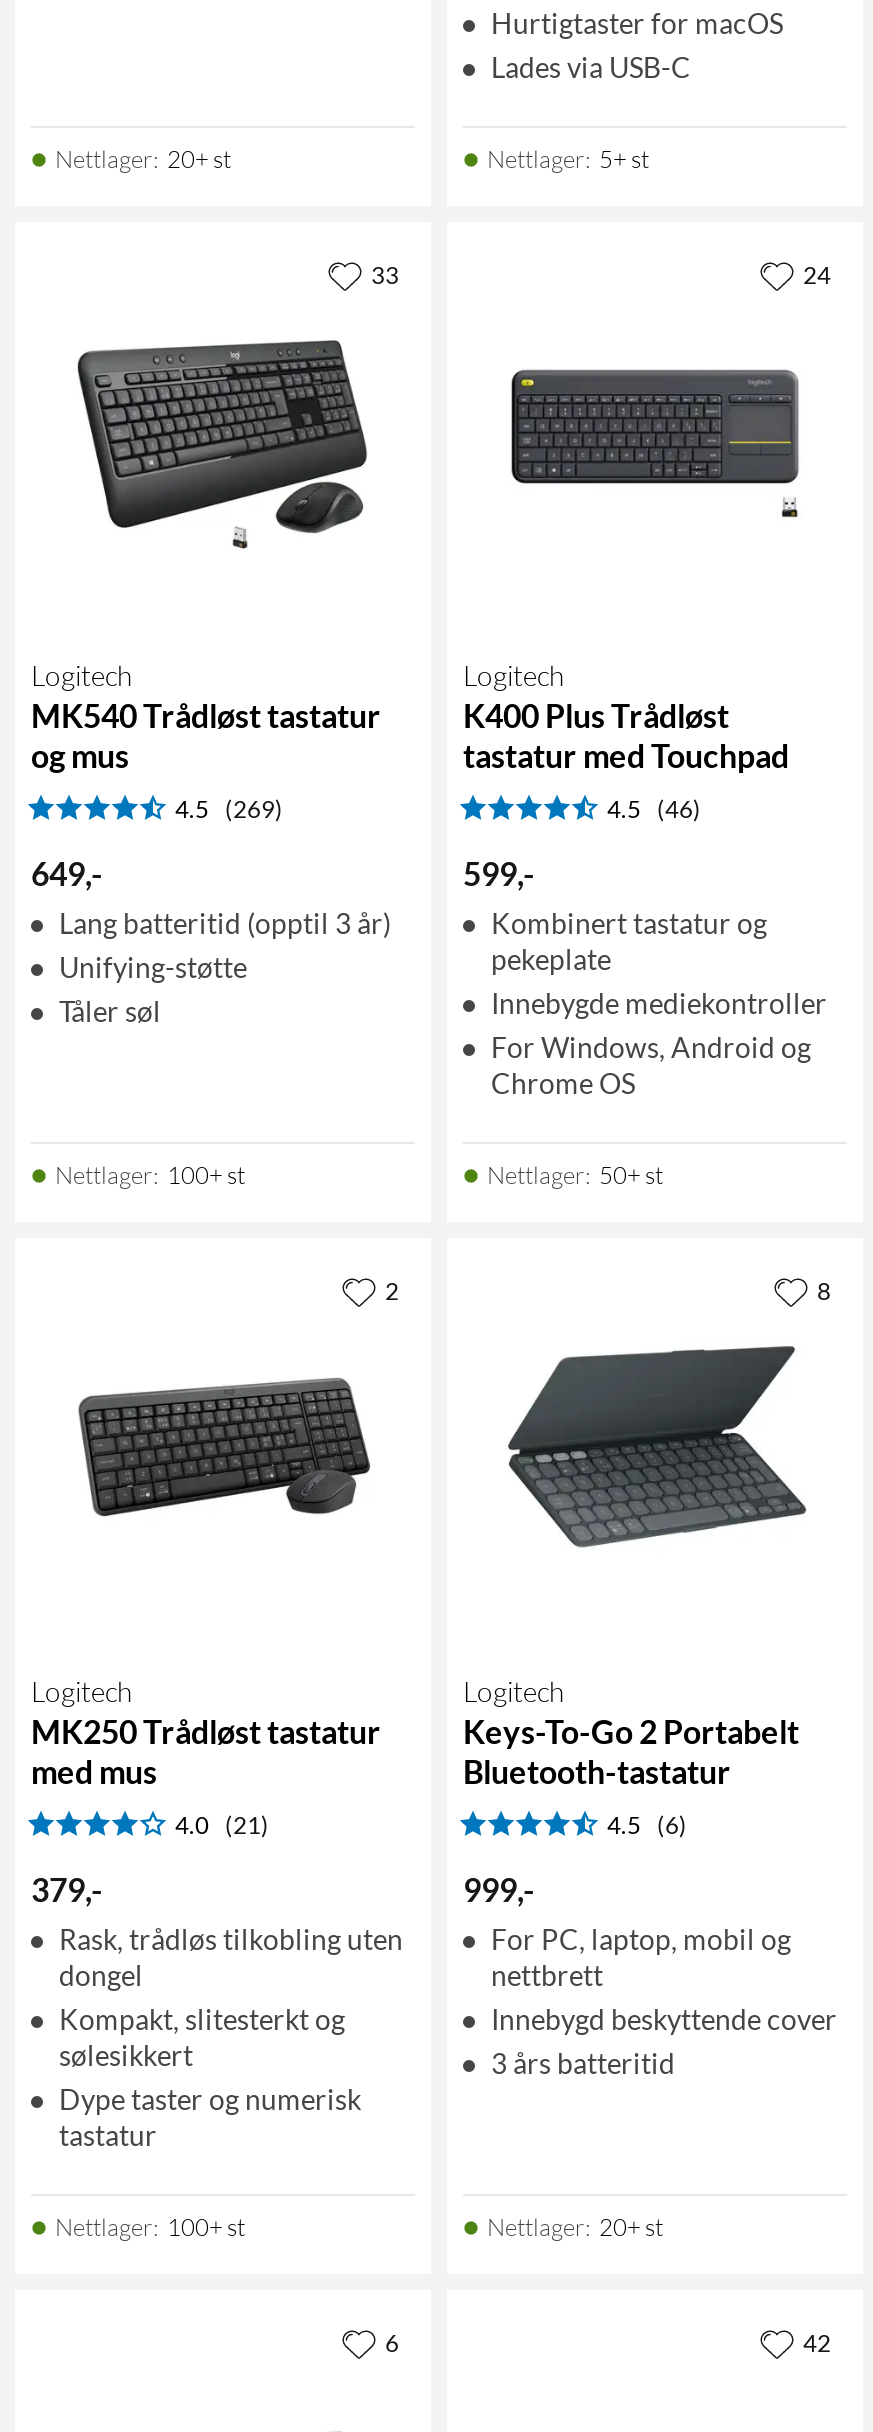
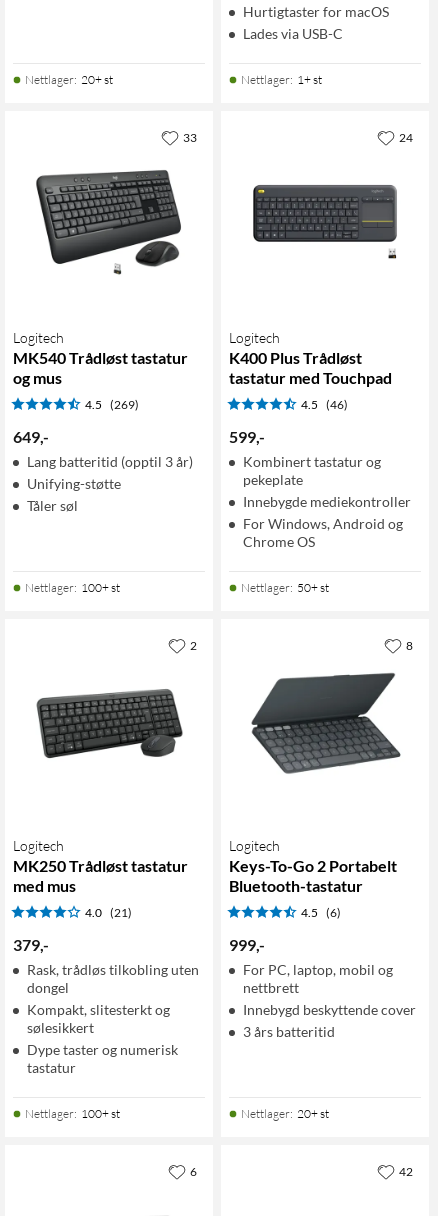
- Nettlager: 5+ st
+ Nettlager: 1+ st
